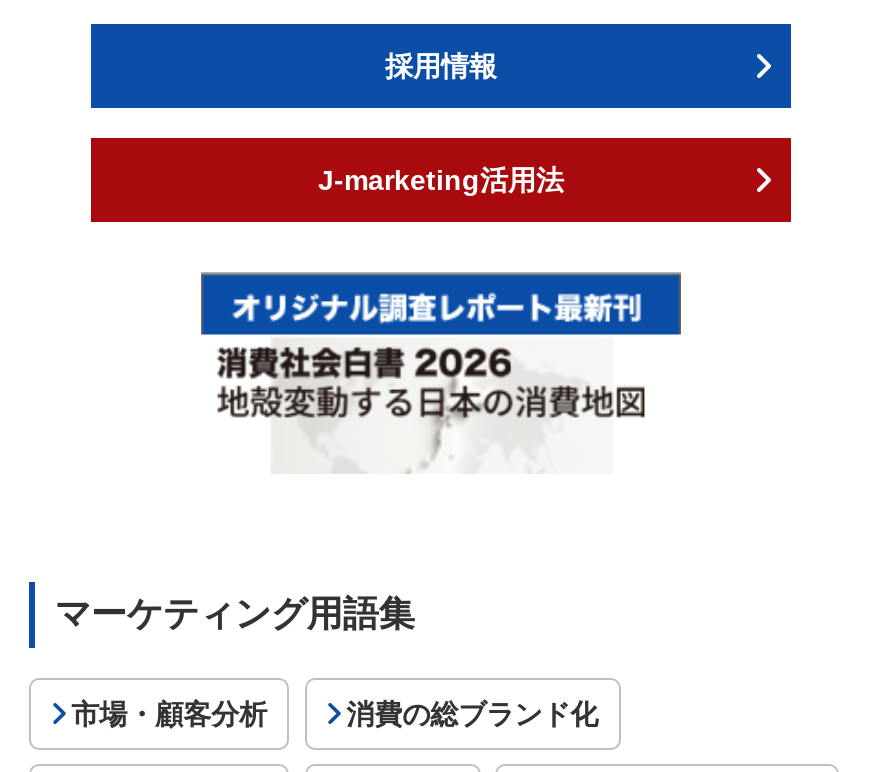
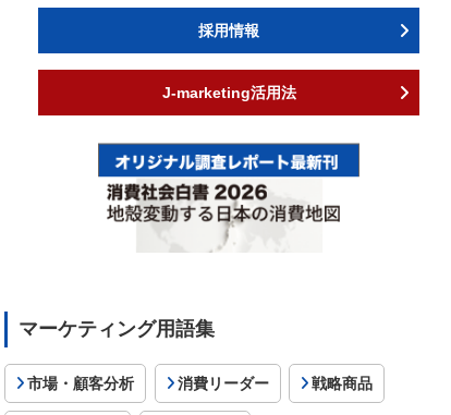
- 消費の総ブランド化
+ 消費リーダー
+ 戦略商品
